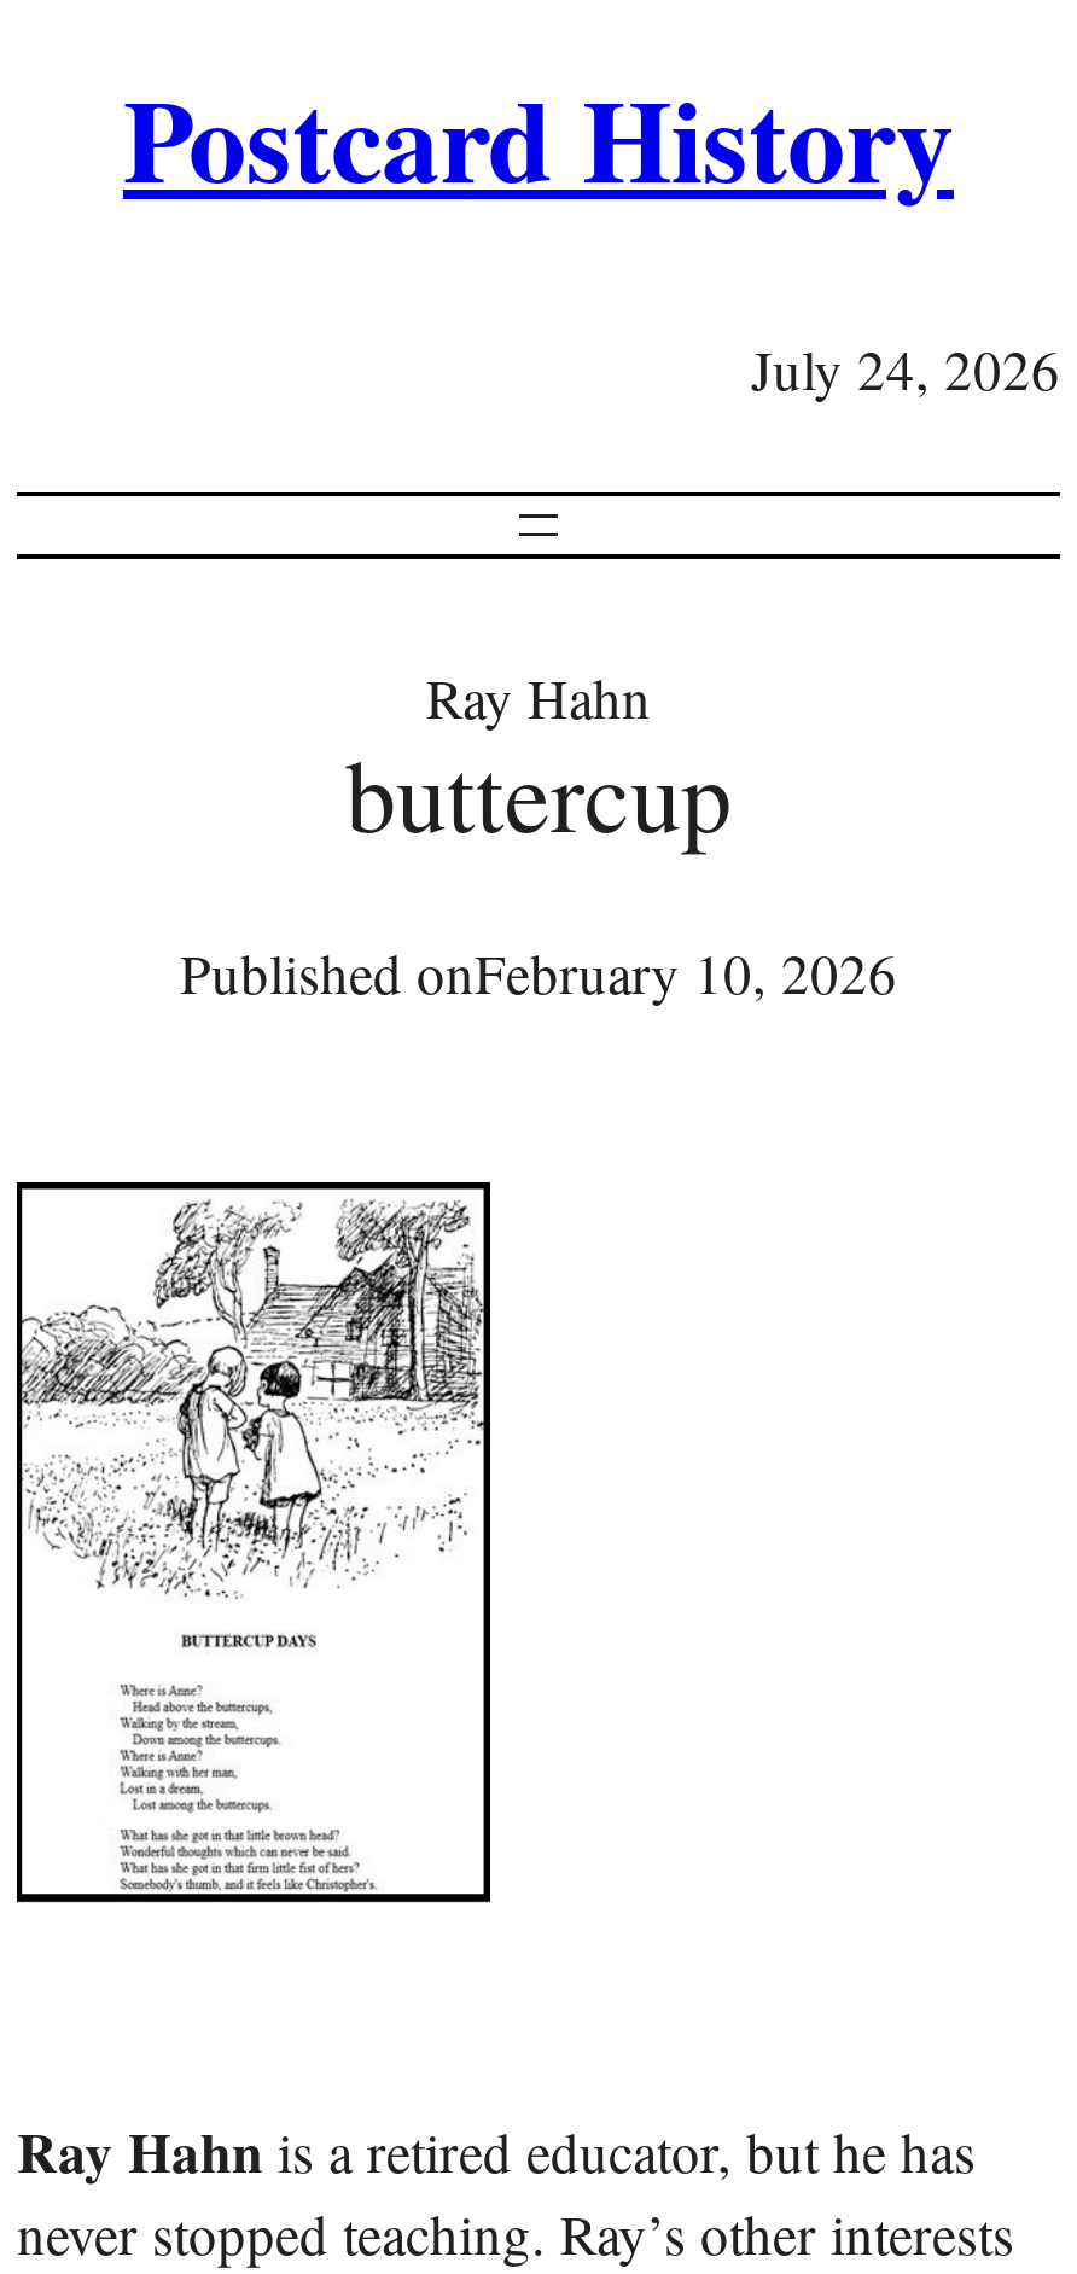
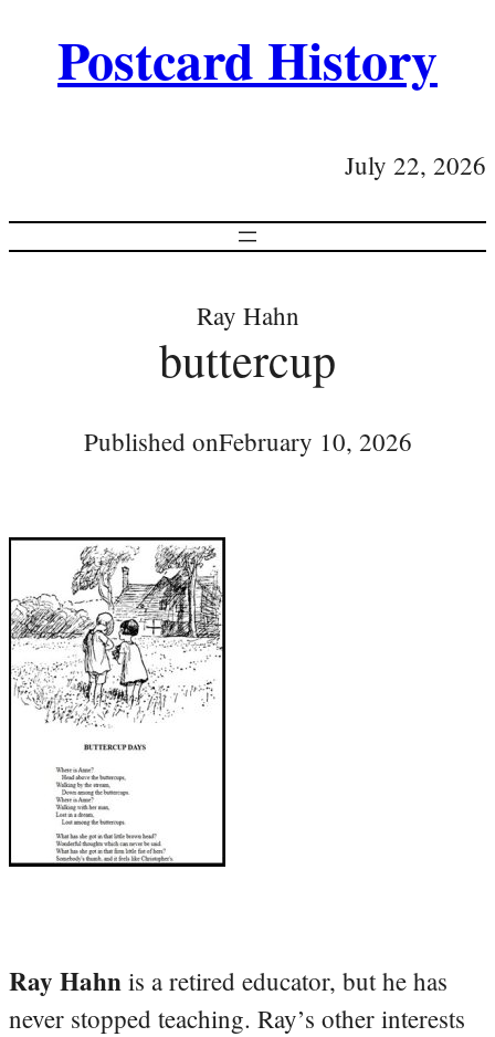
- July 24, 2026
+ July 22, 2026
